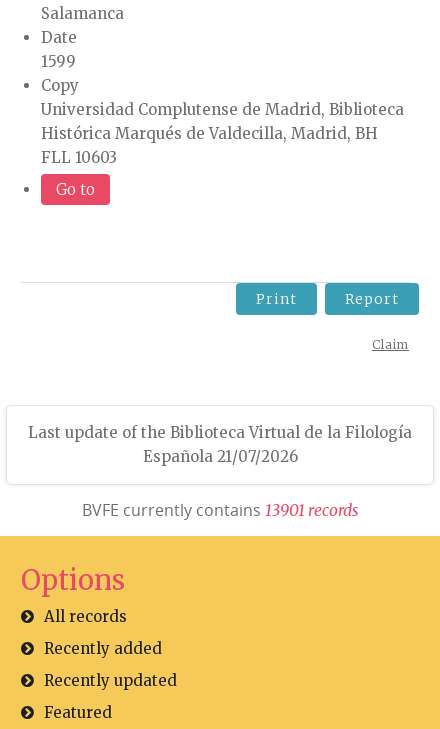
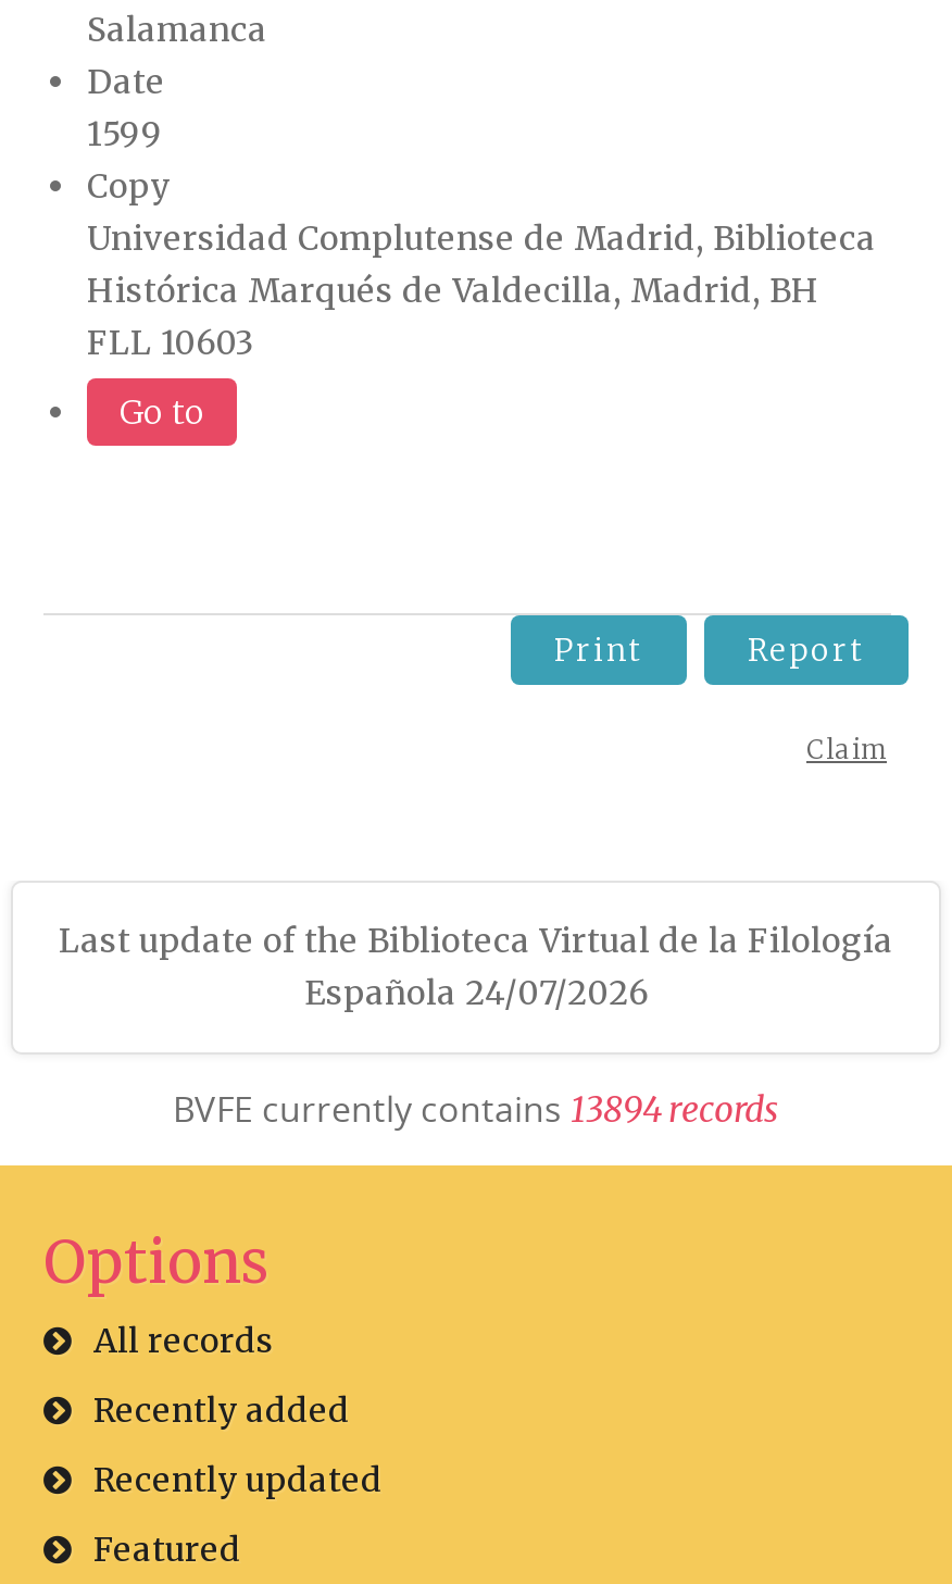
- Española 21/07/2026
+ Española 24/07/2026

- BVFE currently contains 13901 r ecords
+ BVFE currently contains 13894 r ecords
